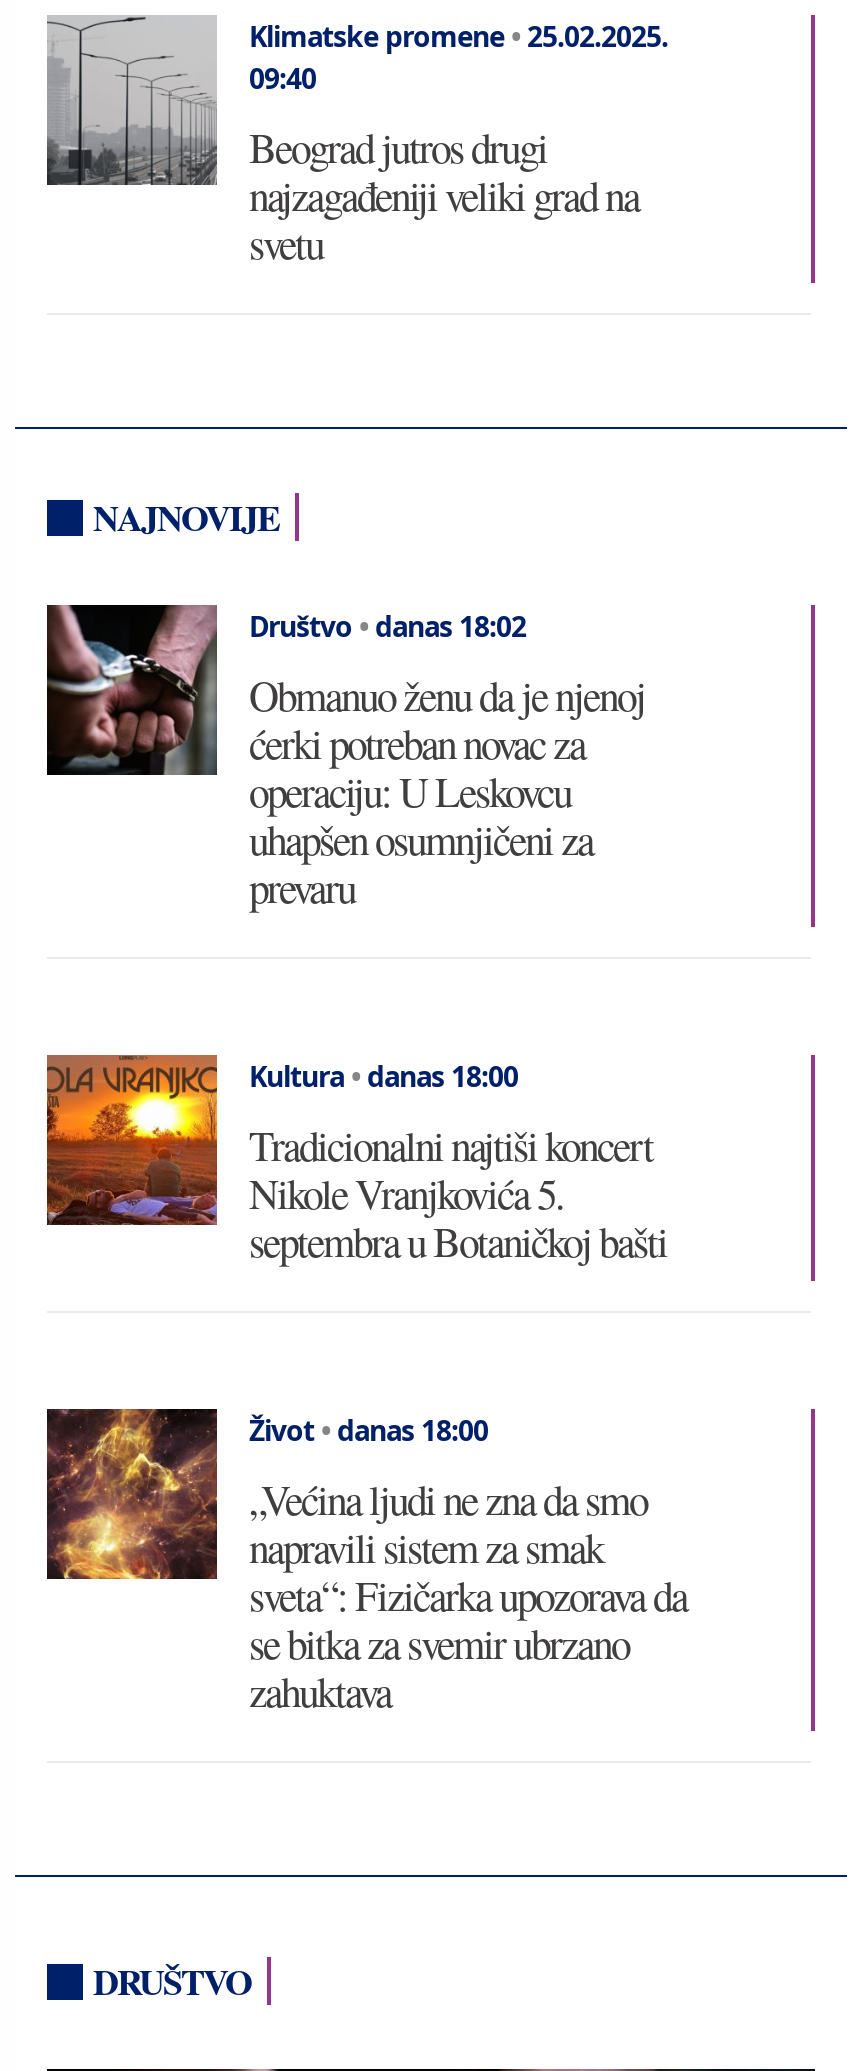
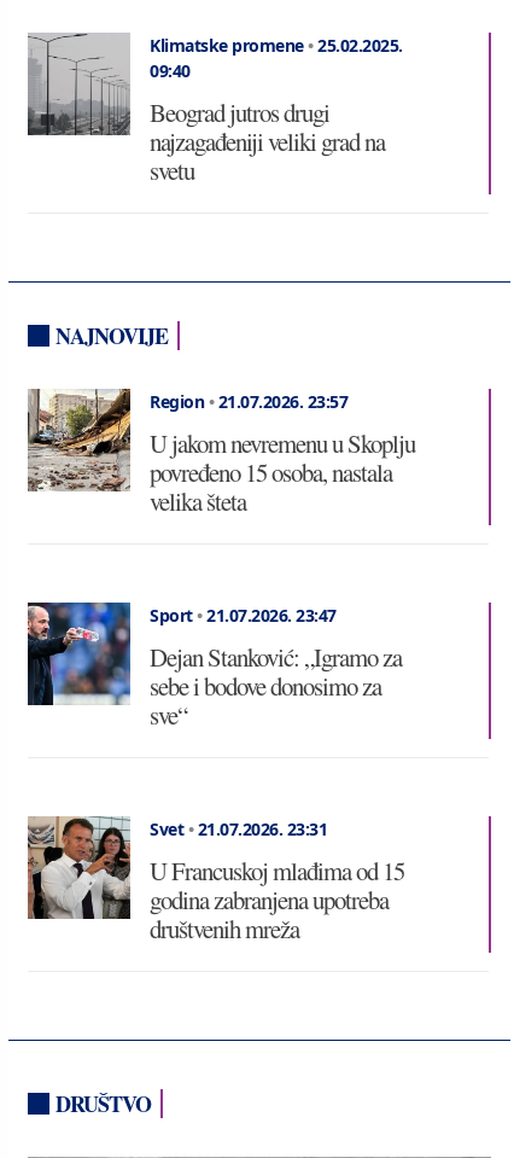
- [image]
- Društvo • danas 18:02
- Obmanuo ženu da je njenoj
- ćerki potreban novac za
- operaciju: U Leskovcu
- uhapšen osumnjičeni za
- prevaru
+ [image]
+ Region • 21.07.2026. 23:57
+ U jakom nevremenu u Skoplju
+ povređeno 15 osoba, nastala
+ velika šteta

- [image]
- Kultura • danas 18:00
- Tradicionalni najtiši koncert
- Nikole Vranjkovića 5.
- septembra u Botaničkoj bašti
+ [image]
+ Sport • 21.07.2026. 23:47
+ Dejan Stanković: „Igramo za
+ sebe i bodove donosimo za
+ sve“

- [image]
- Život • danas 18:00
- „Većina ljudi ne zna da smo
- napravili sistem za smak
- sveta“: Fizičarka upozorava da
- se bitka za svemir ubrzano
- zahuktava
+ [image]
+ Svet • 21.07.2026. 23:31
+ U Francuskoj mlađima od 15
+ godina zabranjena upotreba
+ društvenih mreža
